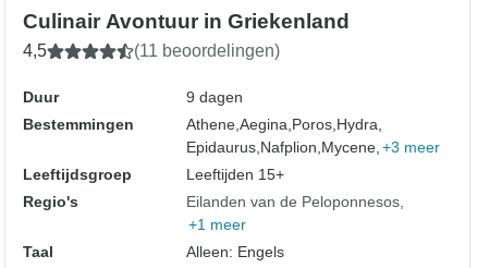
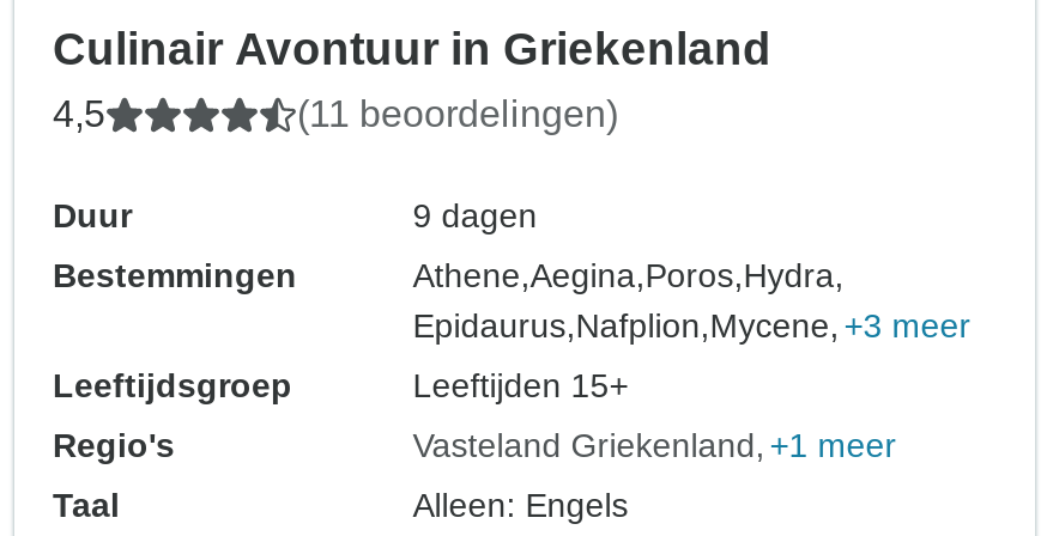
- Eilanden van de Peloponnesos
- +1 meer
+ Vasteland Griekenland +1 meer
